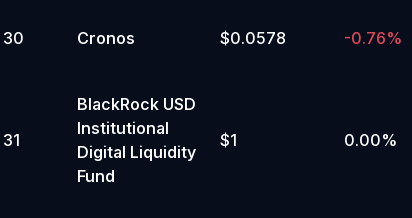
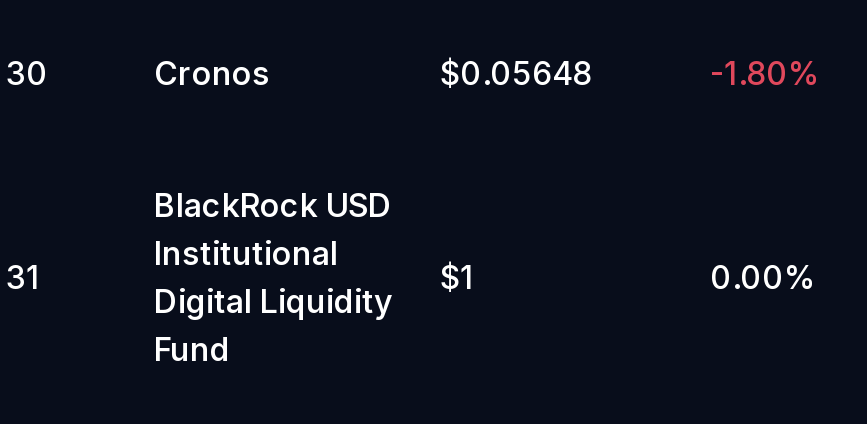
- $0.0578
+ $0.05648

- -0.76%
+ -1.80%
